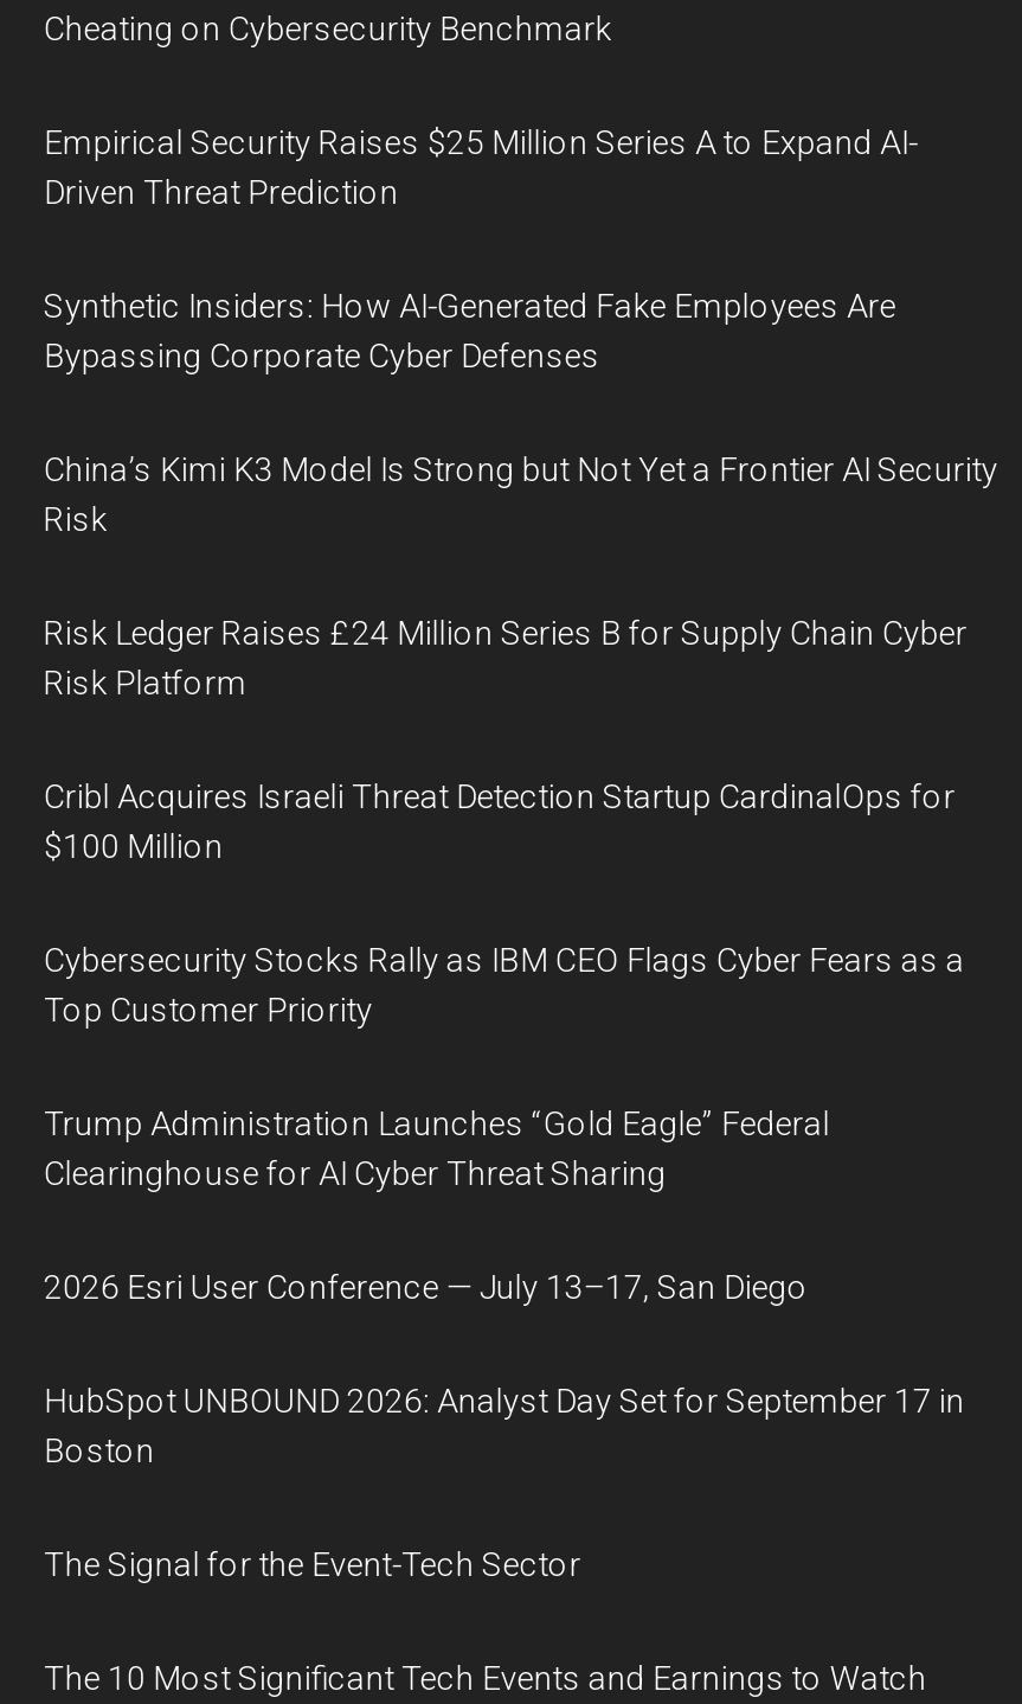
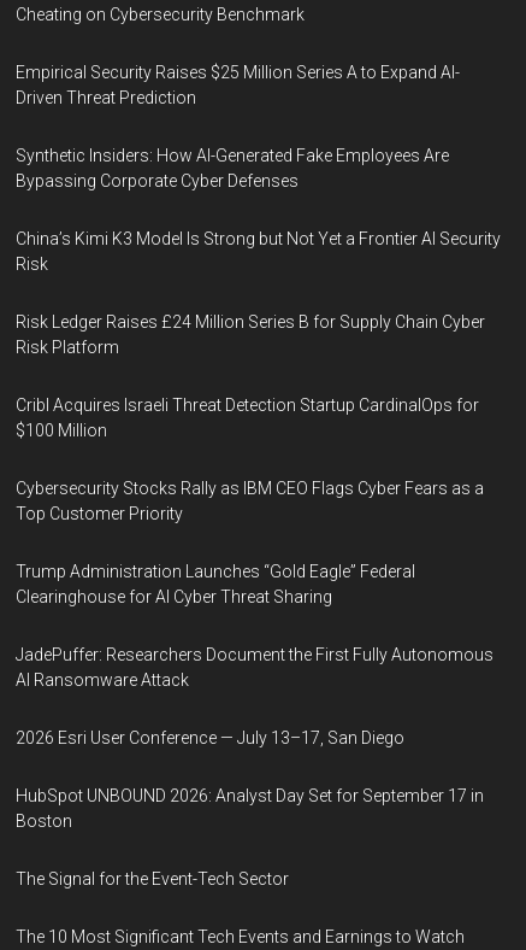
+ JadePuffer: Researchers Document the First Fully Autonomous
+ AI Ransomware Attack
